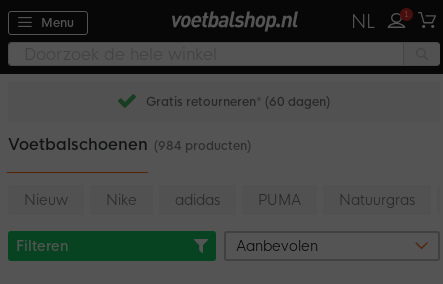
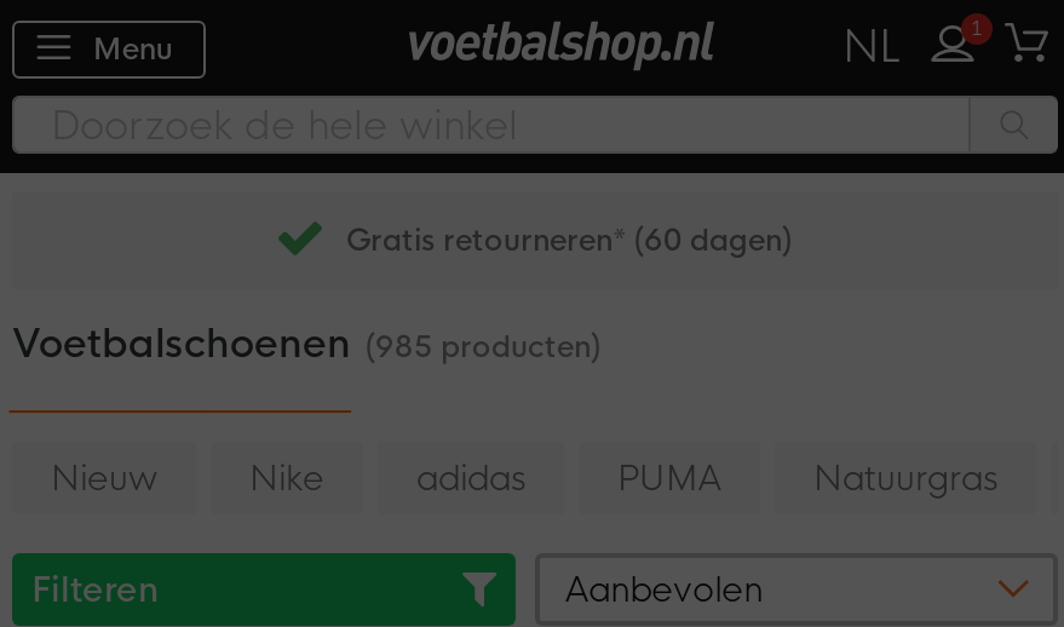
- Voetbalschoenen (984 producten)
+ Voetbalschoenen (985 producten)
